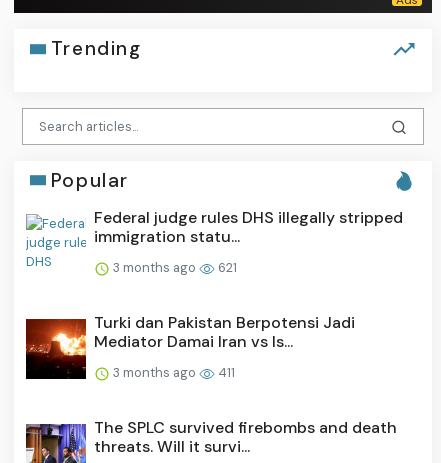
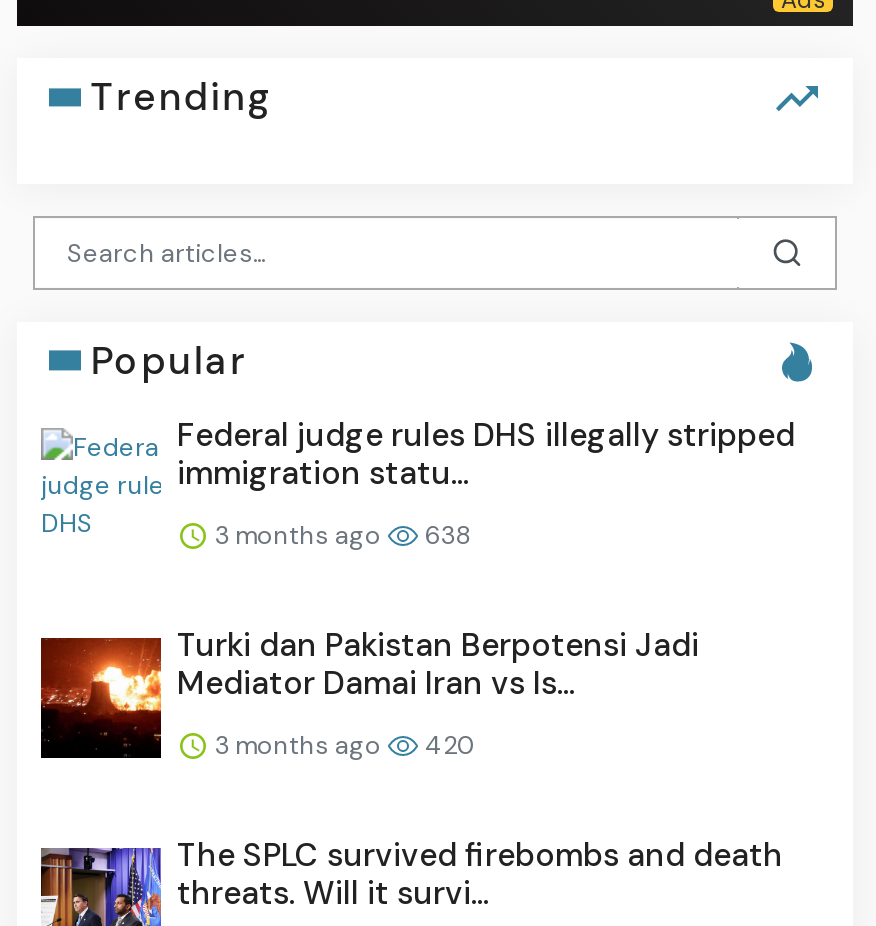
- 3 months ago 621
+ 3 months ago 638

- 3 months ago 411
+ 3 months ago 420
